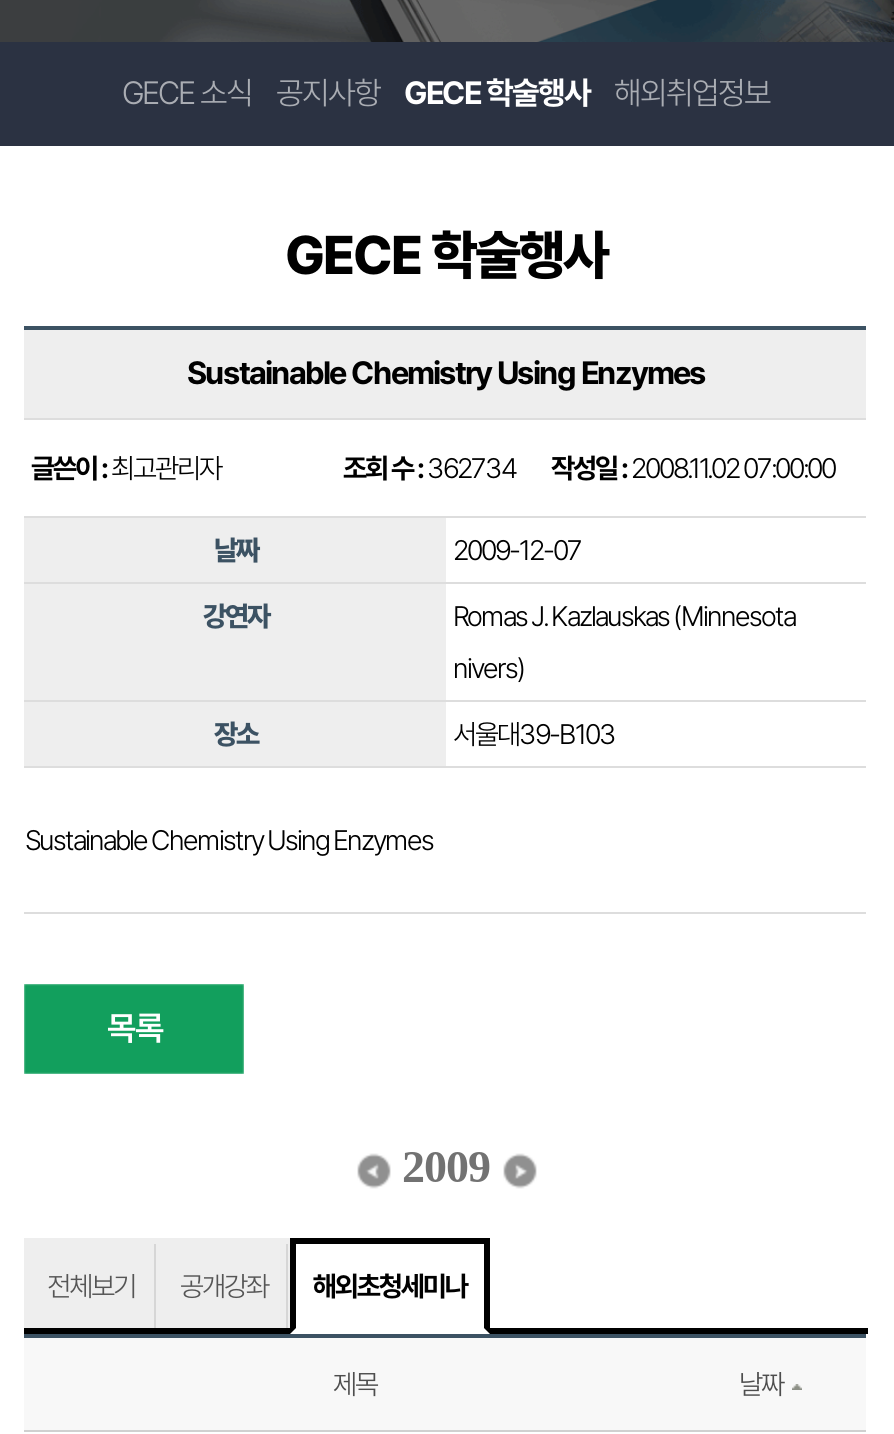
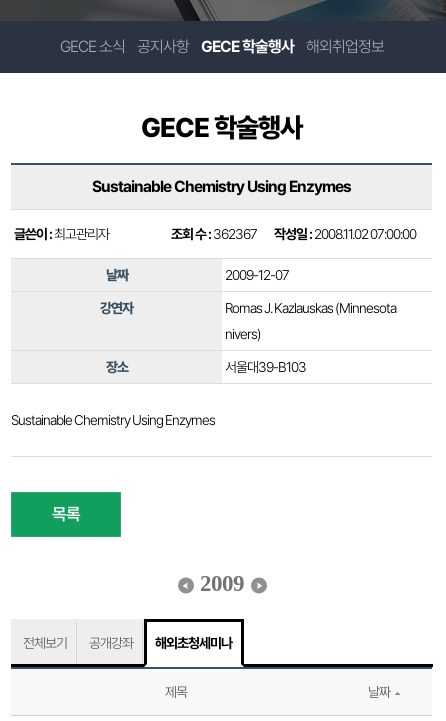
- 조회 수 : 362734 작성일 : 2008.11.02 07:00:00
+ 조회 수 : 362367 작성일 : 2008.11.02 07:00:00
